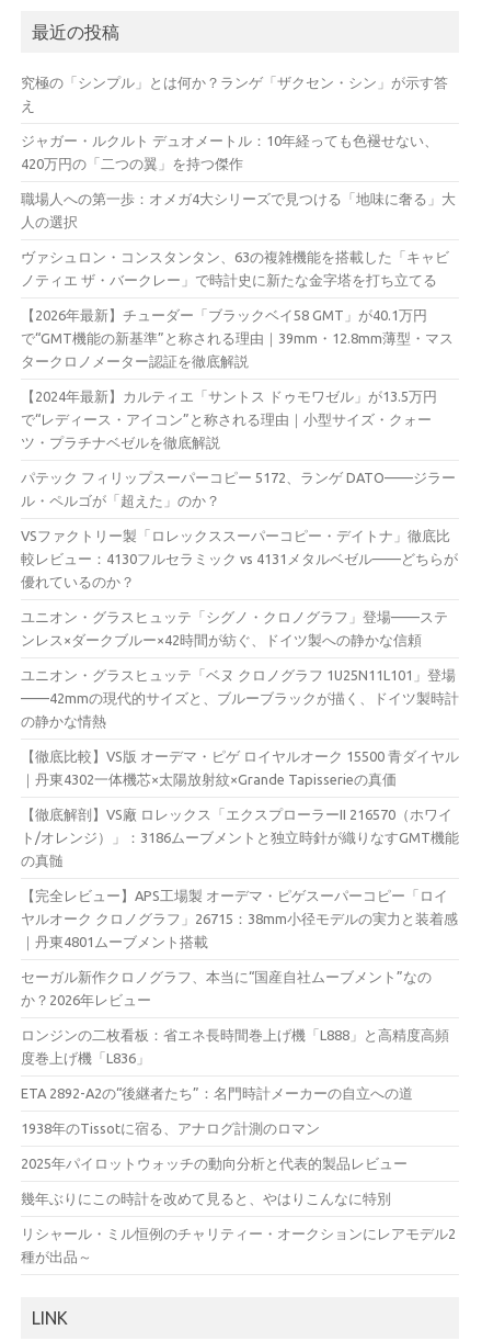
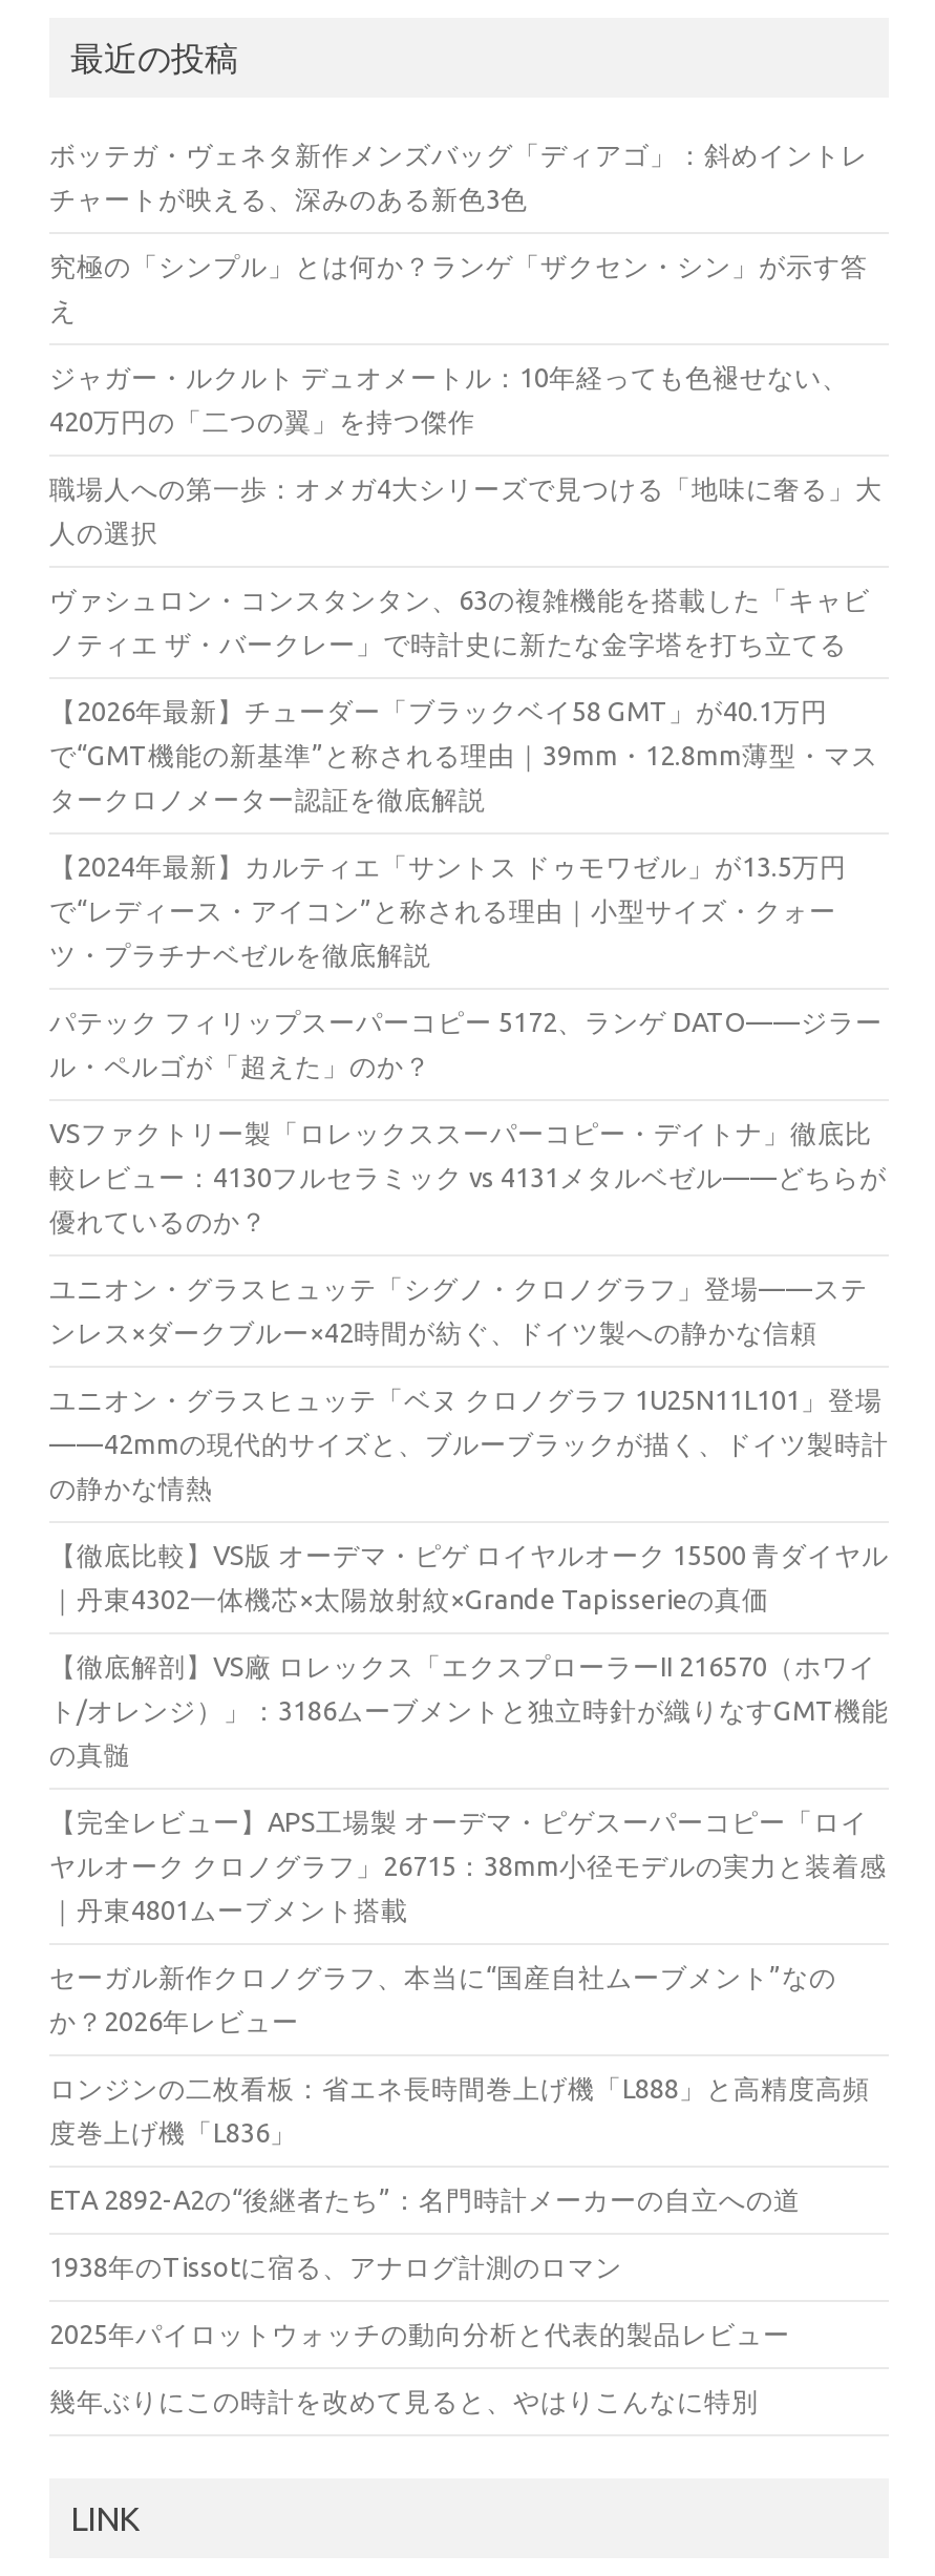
+ ボッテガ・ヴェネタ新作メンズバッグ「ディアゴ」：斜めイントレ
+ チャートが映える、深みのある新色3色

moved down: 究極の「シンプル」とは何か？ランゲ「ザクセン・シン」が示す答 | え | ジャガー・ルクルト デュオメートル：10年経っても色褪せない、 | ... | 2025年パイロットウォッチの動向分析と代表的製品レビュー | 幾年ぶりにこの時計を改めて見ると、やはりこんなに特別

- リシャール・ミル恒例のチャリティー・オークションにレアモデル2
- 種が出品～
